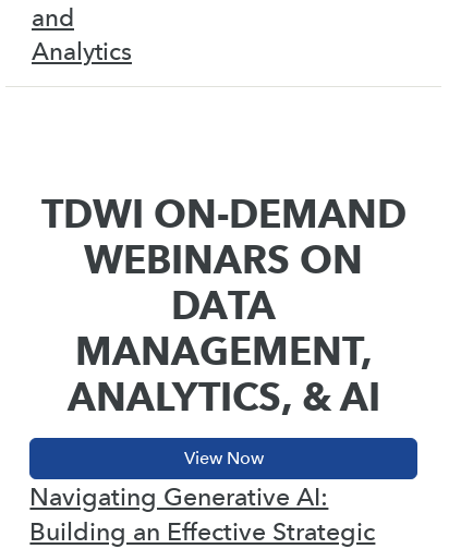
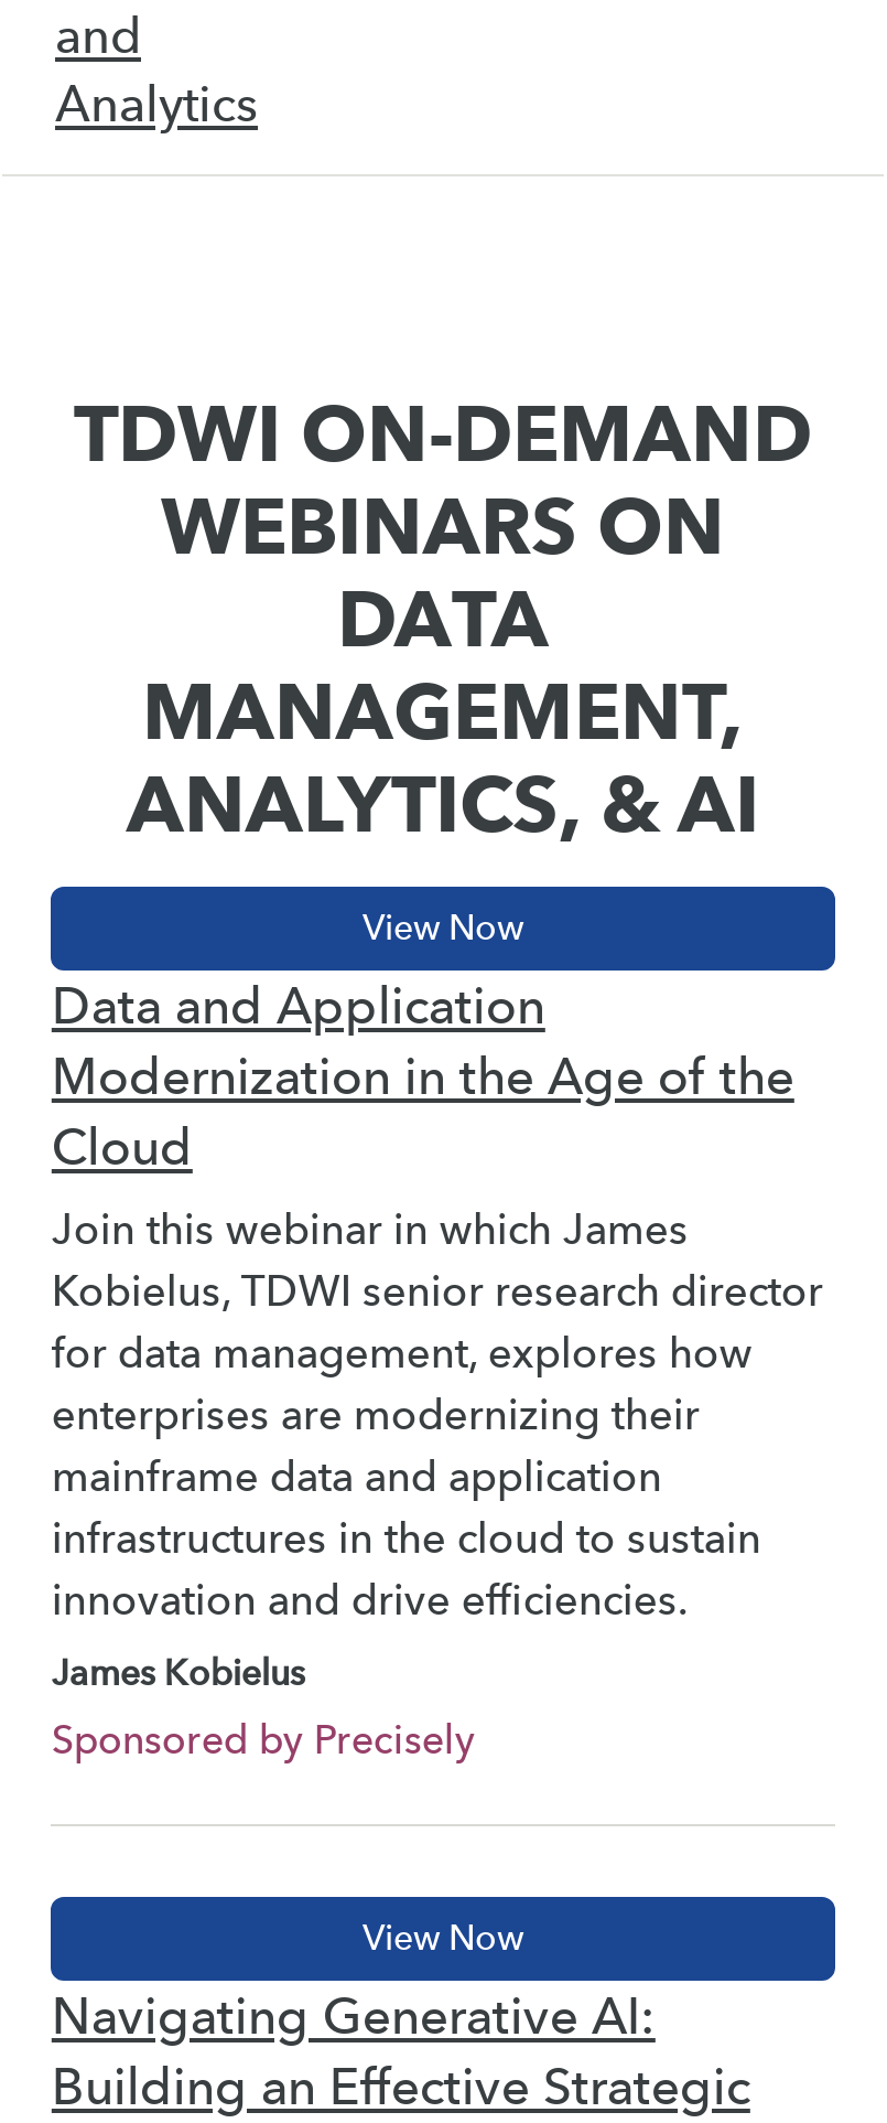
+ Data and Application
+ Modernization in the Age of the
+ Cloud
+ Join this webinar in which James
+ Kobielus, TDWI senior research director
+ for data management, explores how
+ enterprises are modernizing their
+ mainframe data and application
+ infrastructures in the cloud to sustain
+ innovation and drive efficiencies.
+ James Kobielus
+ Sponsored by Precisely
